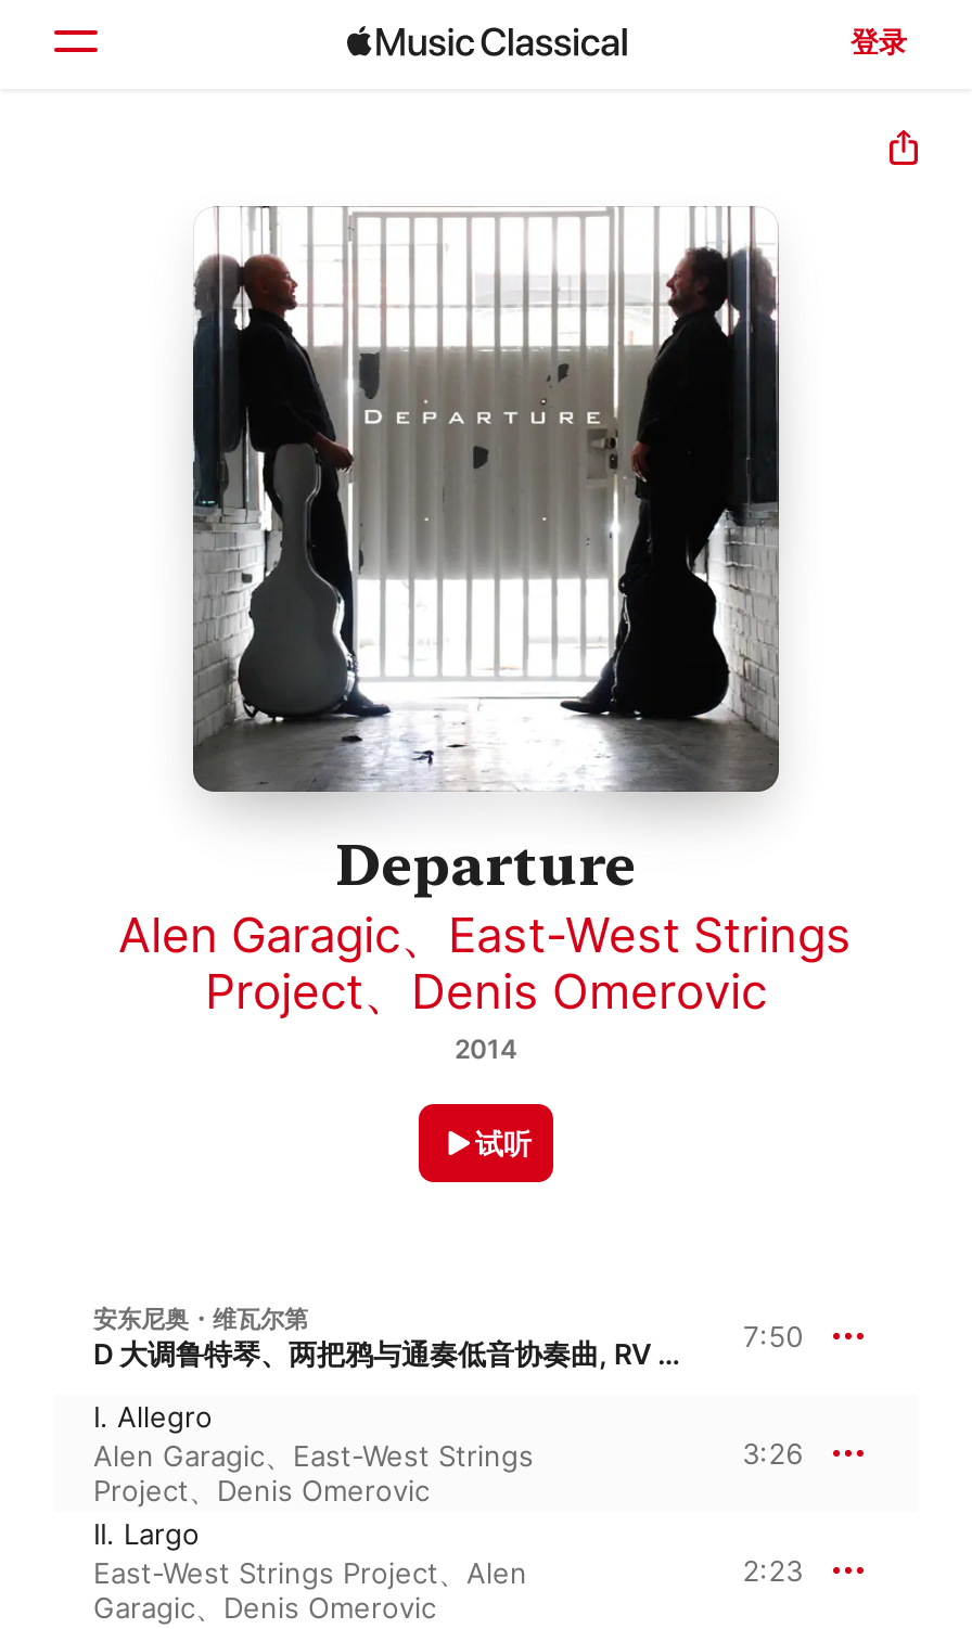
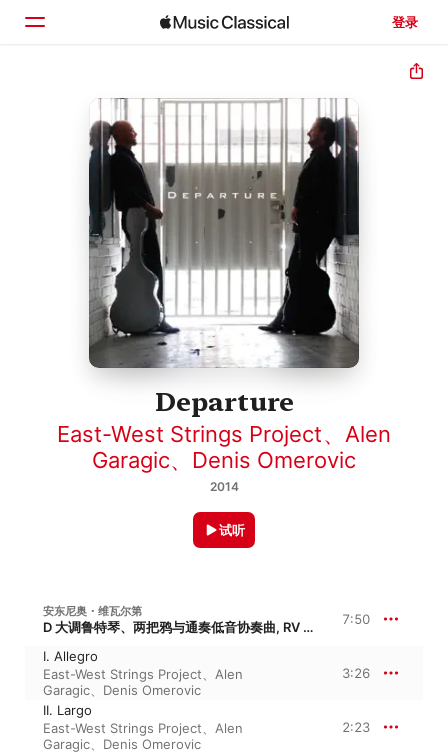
- Alen Garagic、East-West Strings
- Project、Denis Omerovic
+ East-West Strings Project、Alen
+ Garagic、Denis Omerovic

- Alen Garagic、East-West Strings
- Project、Denis Omerovic
+ East-West Strings Project、Alen
+ Garagic、Denis Omerovic
